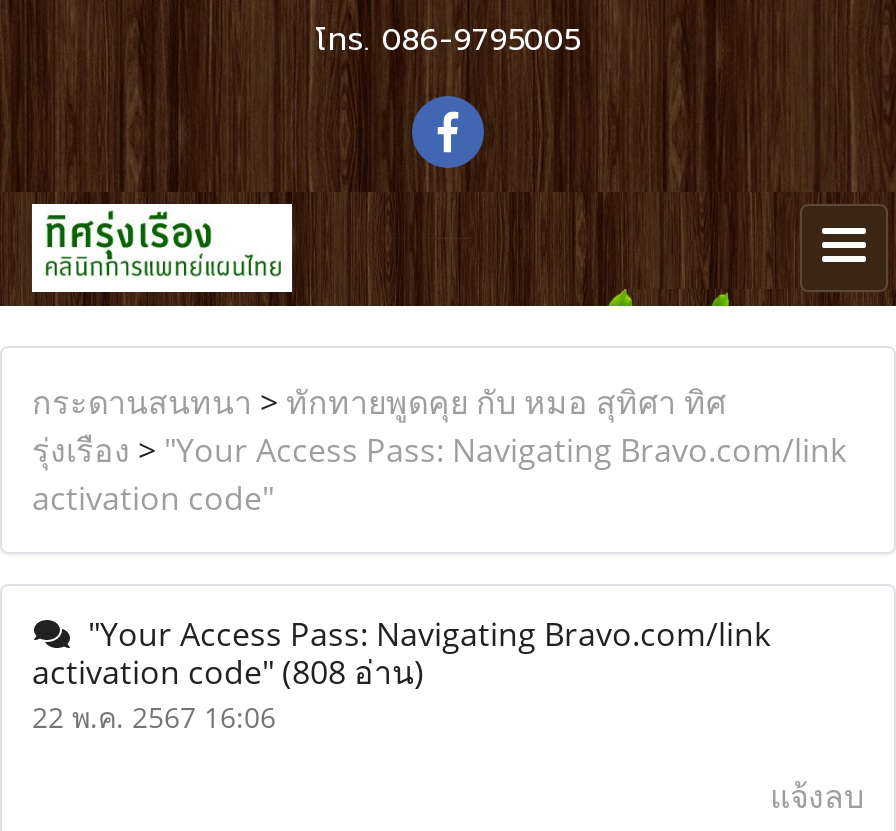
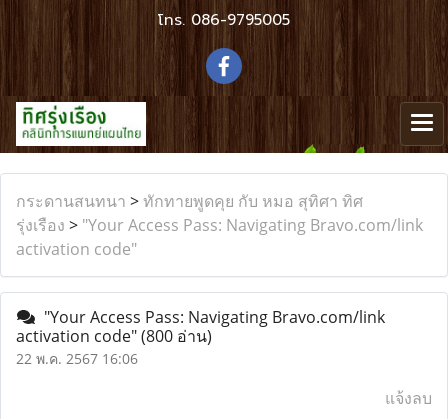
- activation code" (808 อ่าน)
+ activation code" (800 อ่าน)
